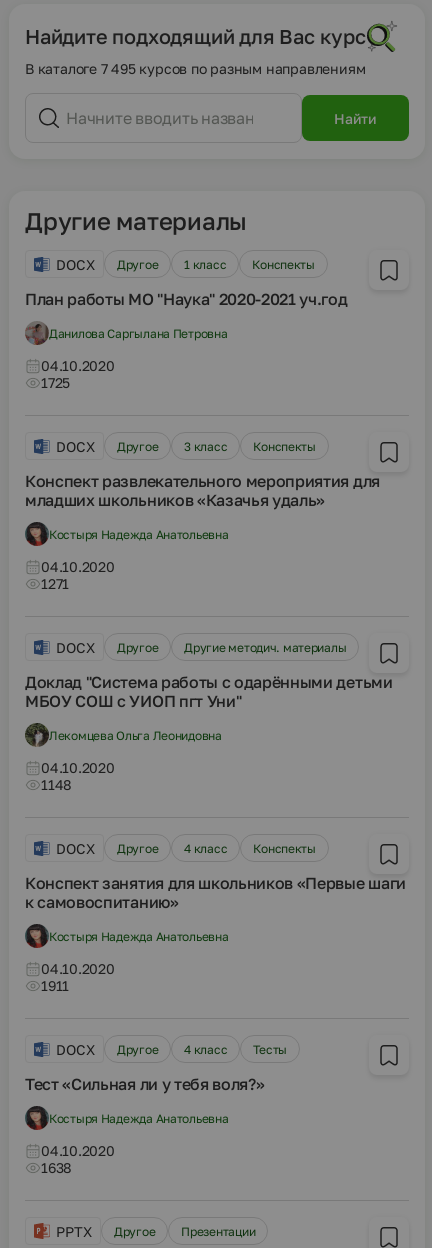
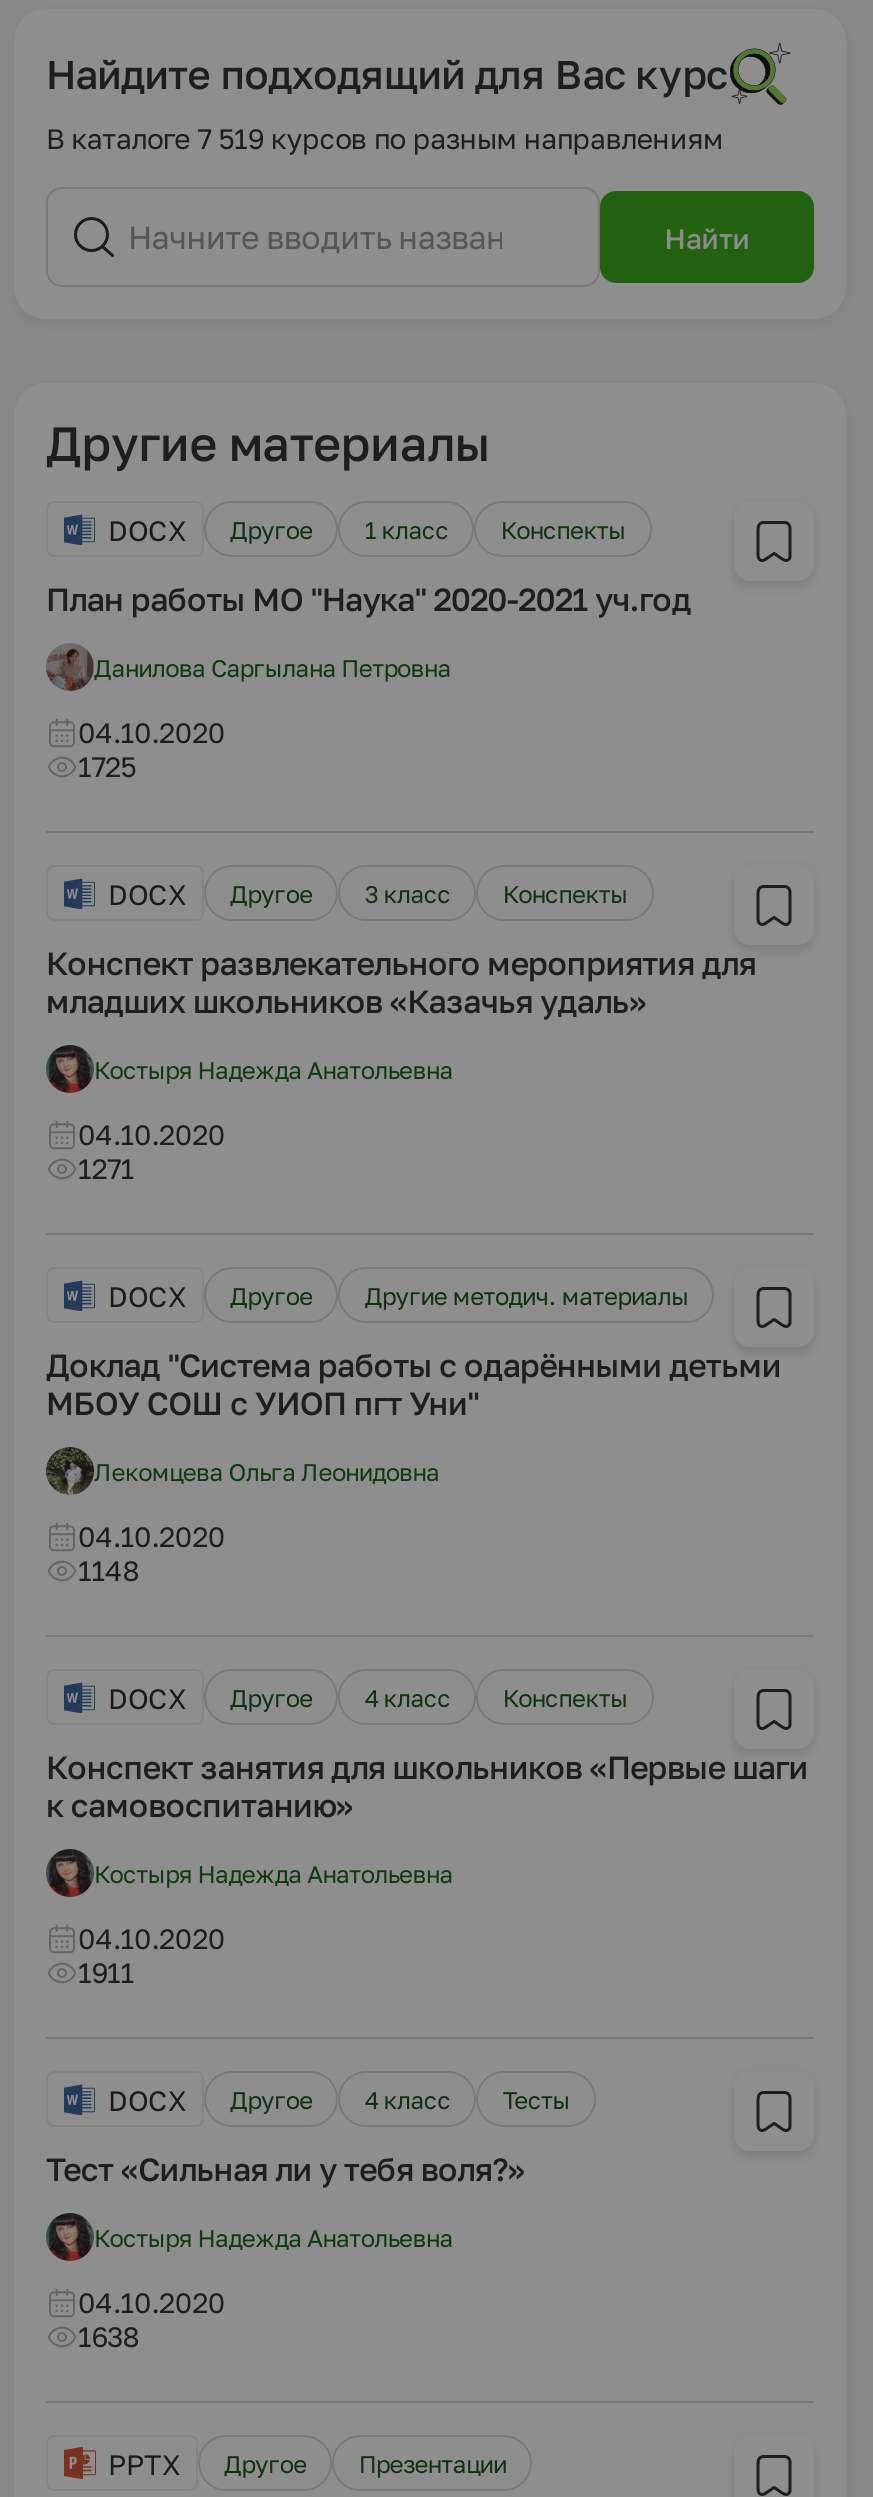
- В каталоге 7 495 курсов по разным направлениям
+ В каталоге 7 519 курсов по разным направлениям
